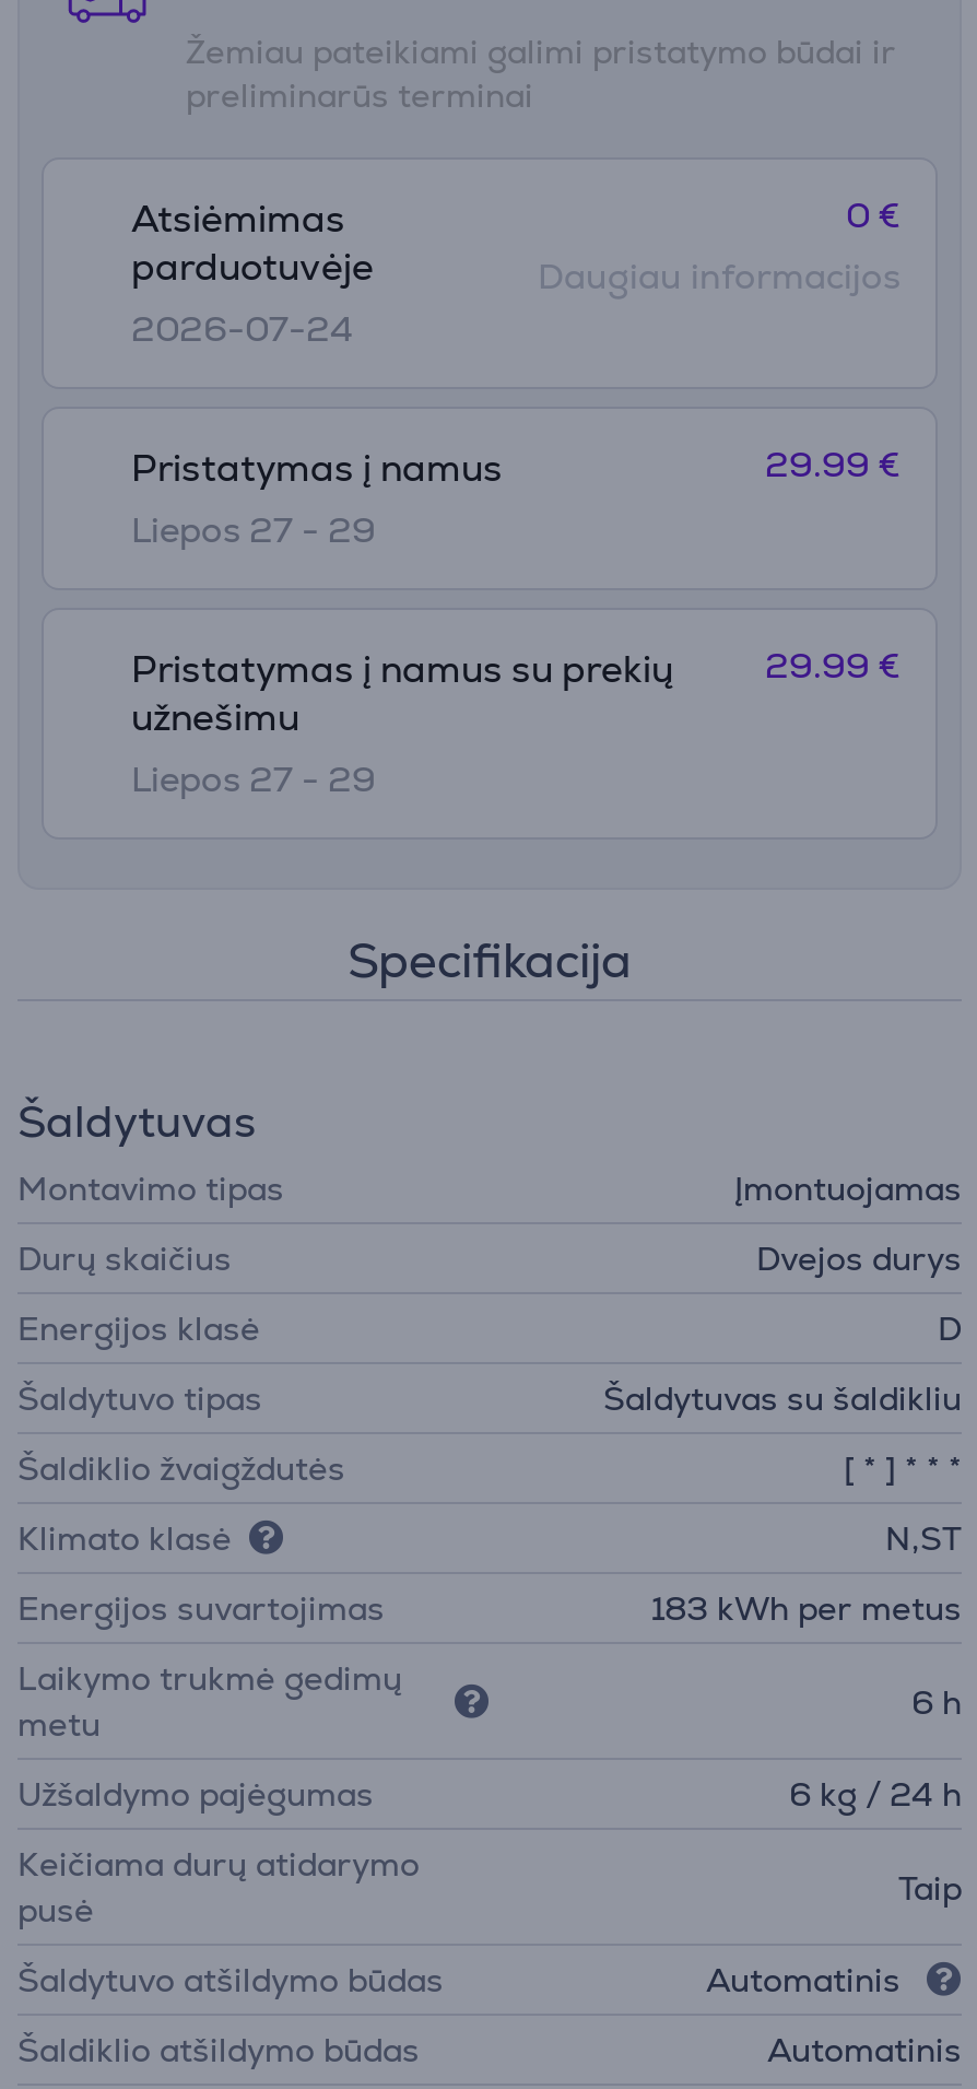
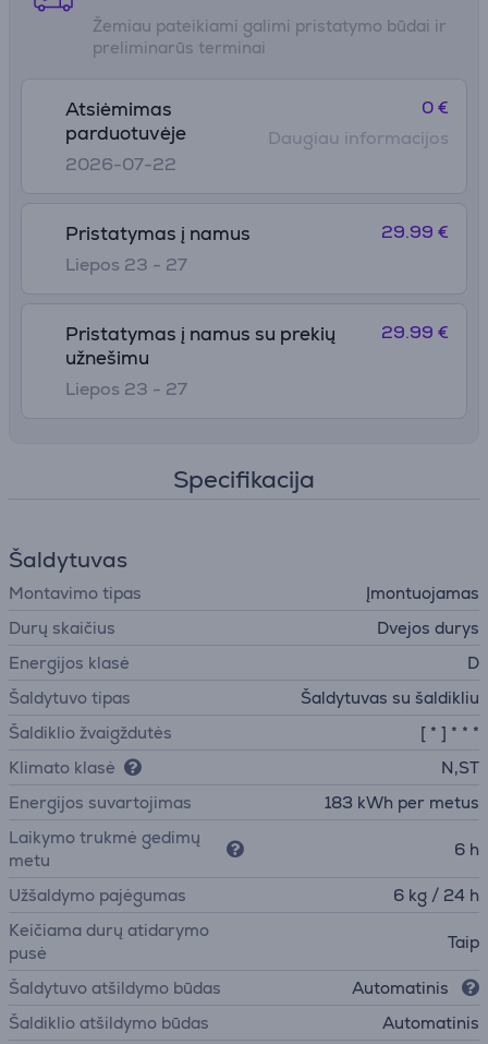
- 2026-07-24
+ 2026-07-22

- Liepos 27 - 29
+ Liepos 23 - 27

- Liepos 27 - 29
+ Liepos 23 - 27
